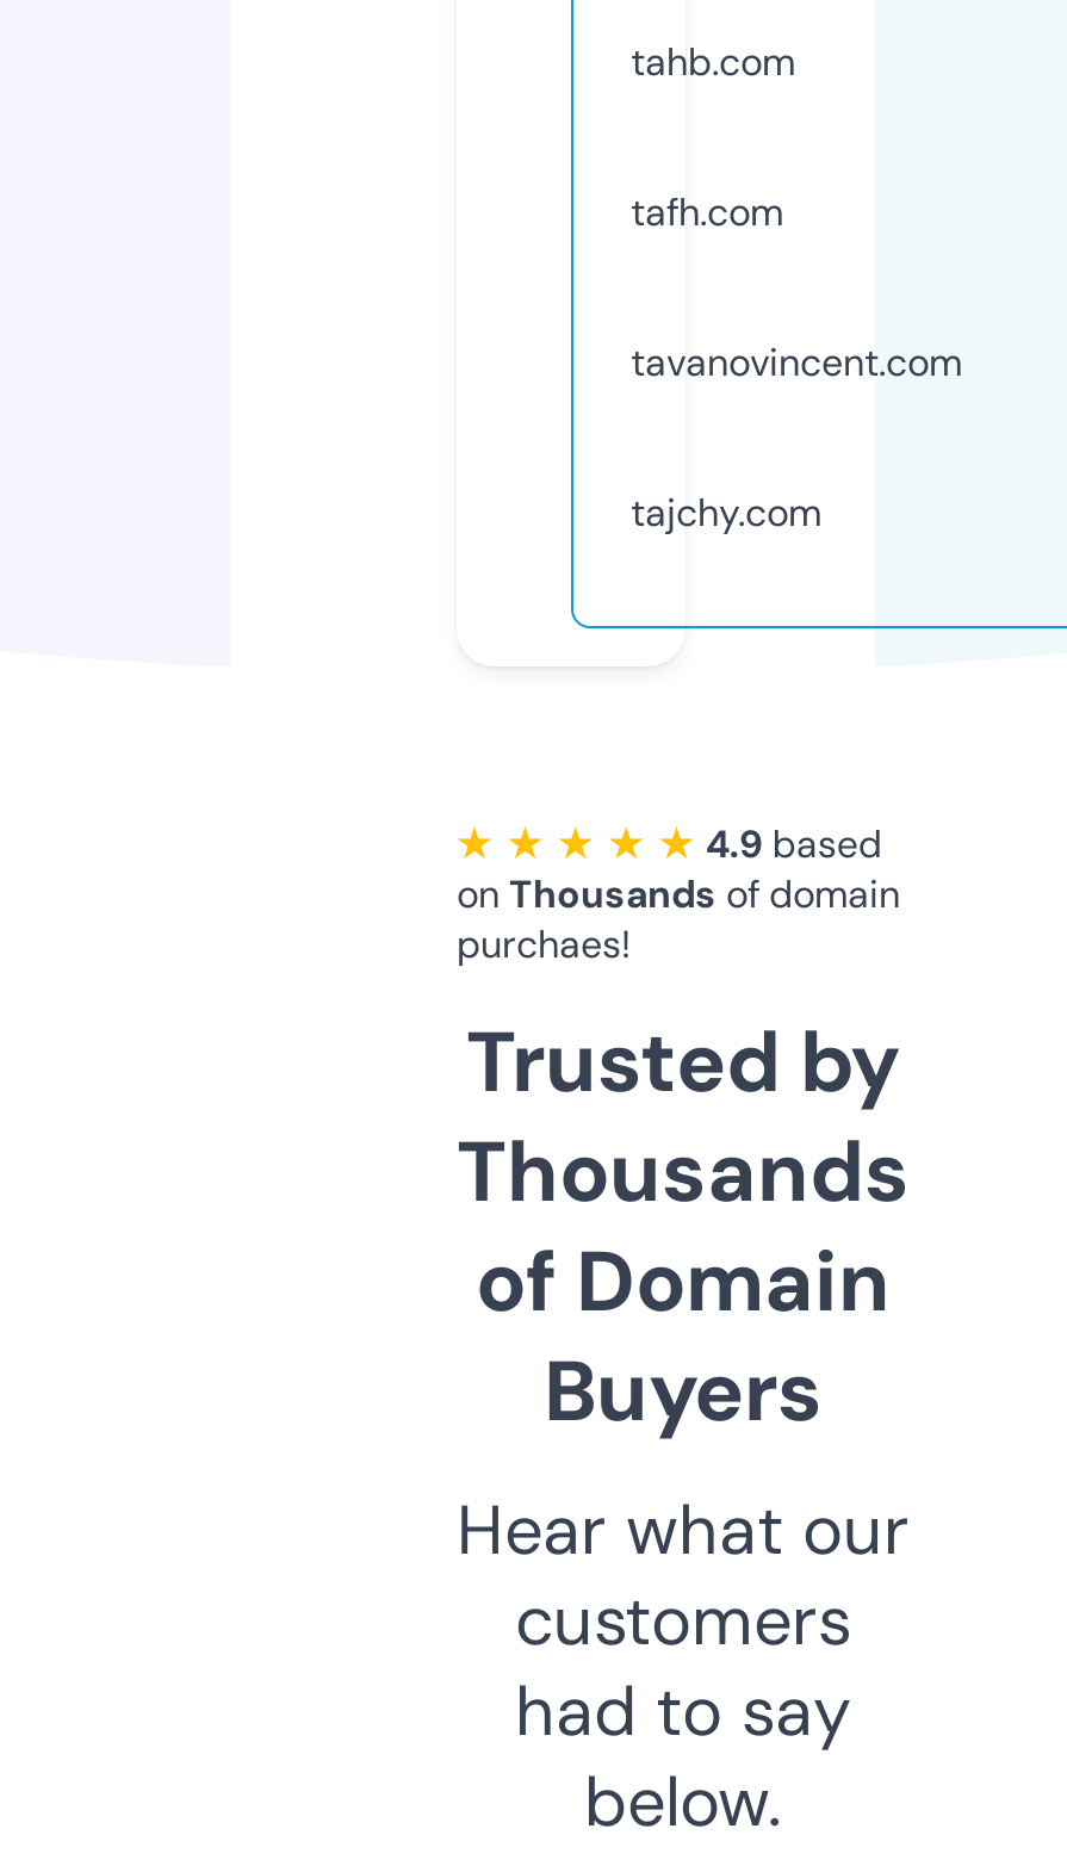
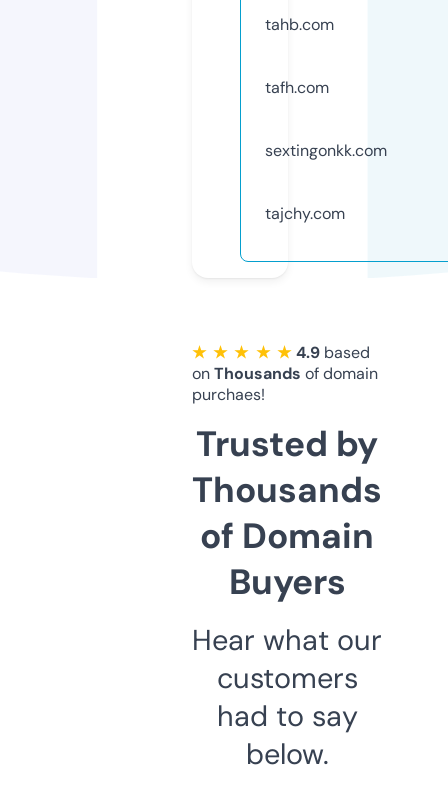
- tavanovincent.com
+ sextingonkk.com
